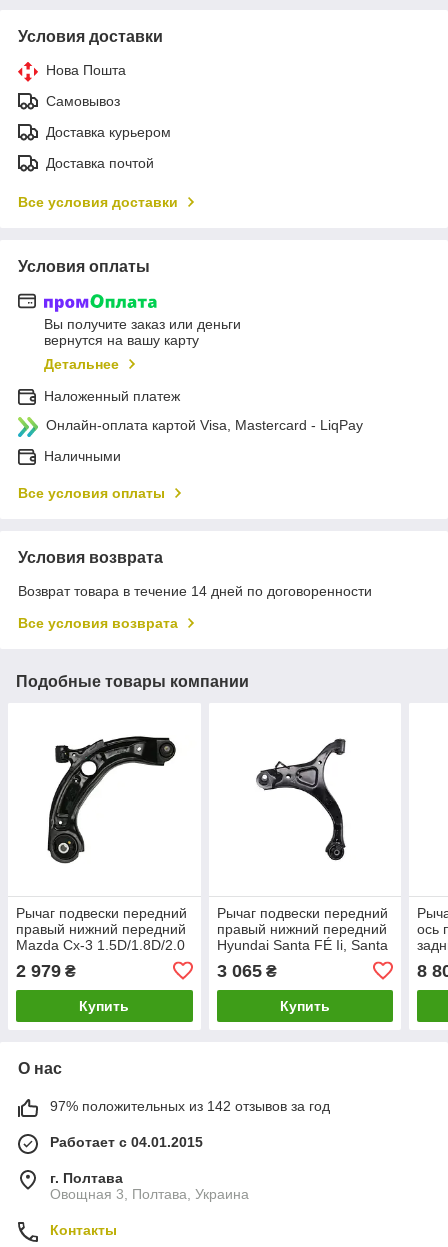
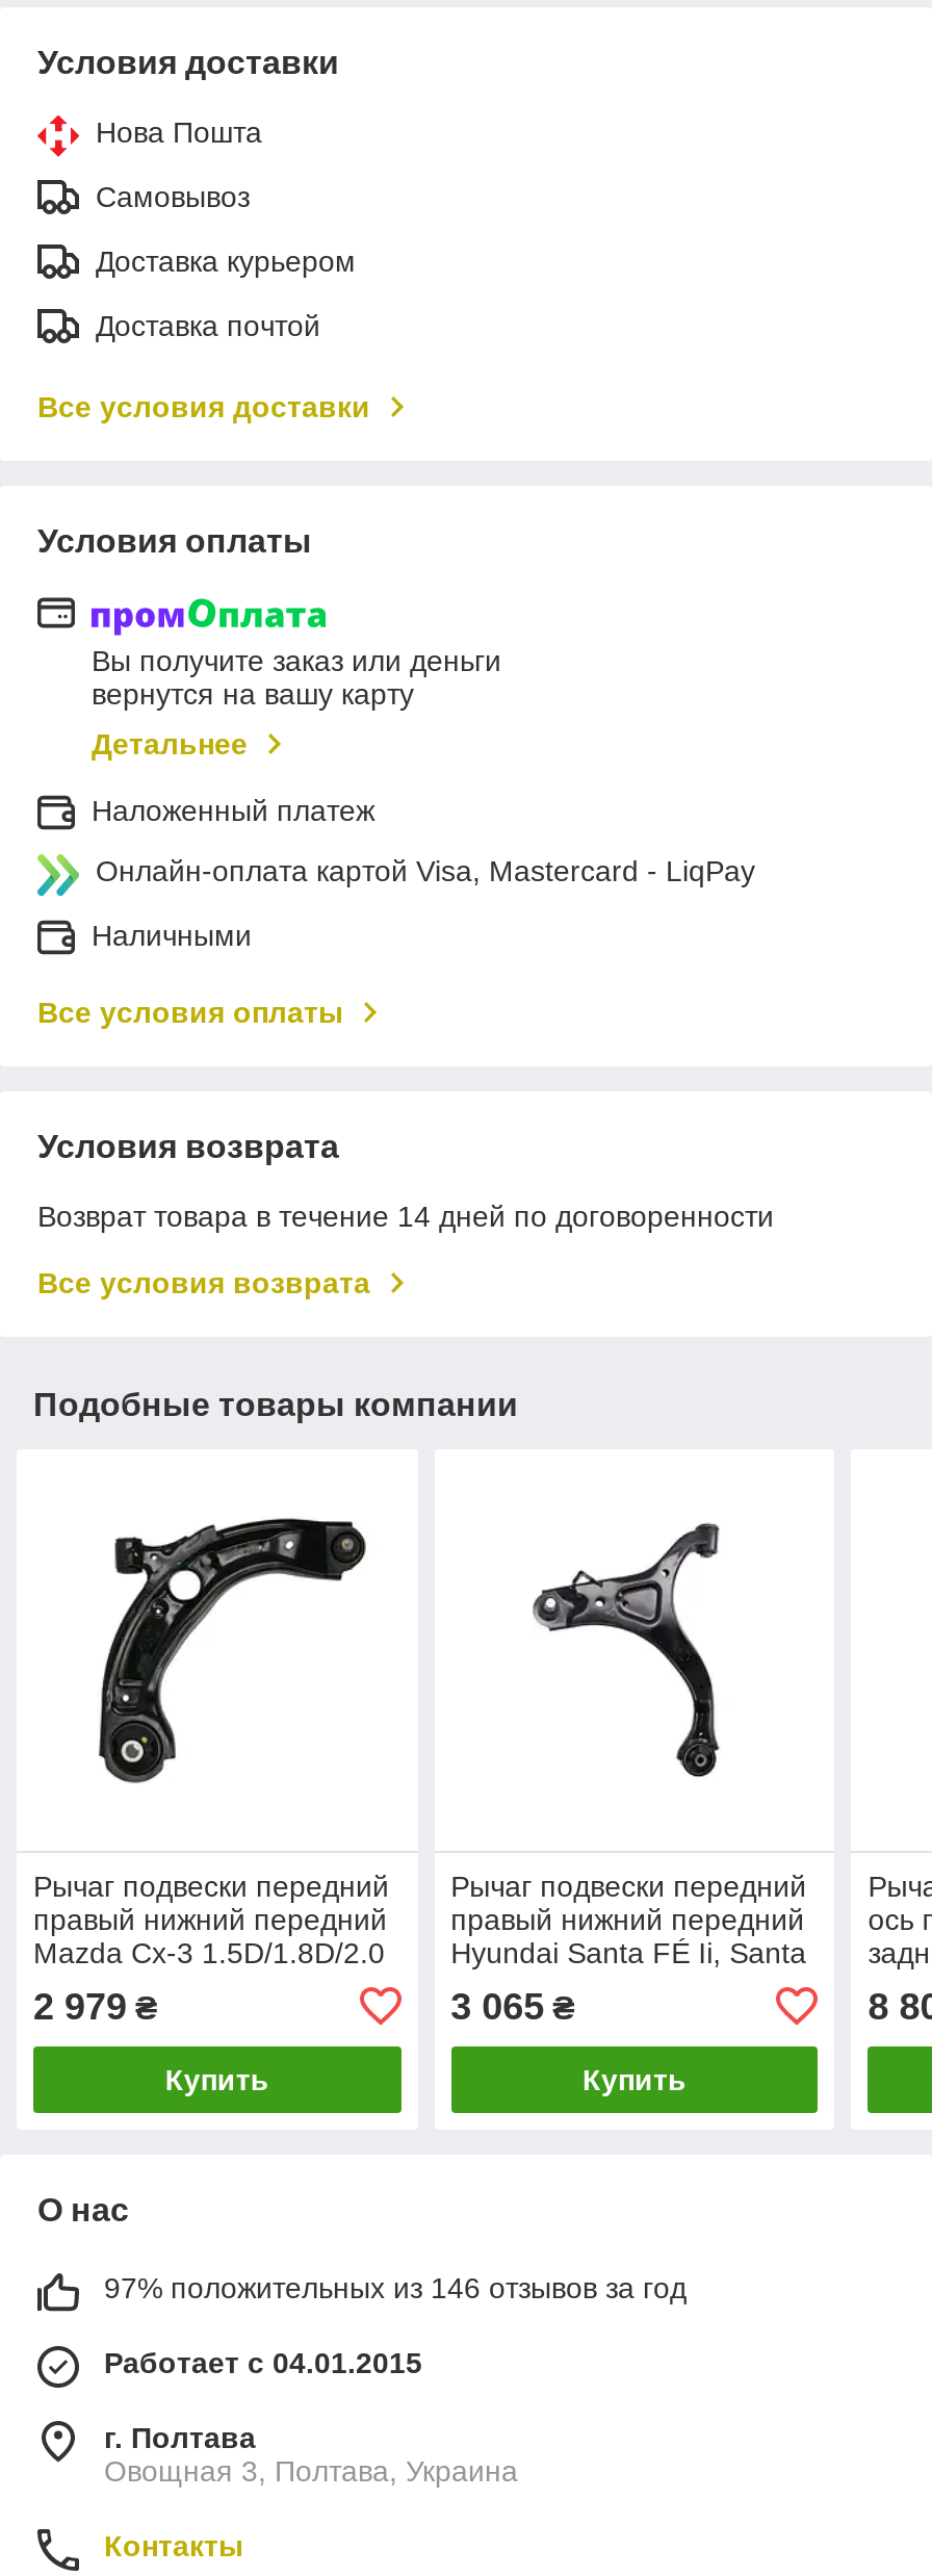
- 97% положительных из 142 отзывов за год
+ 97% положительных из 146 отзывов за год
